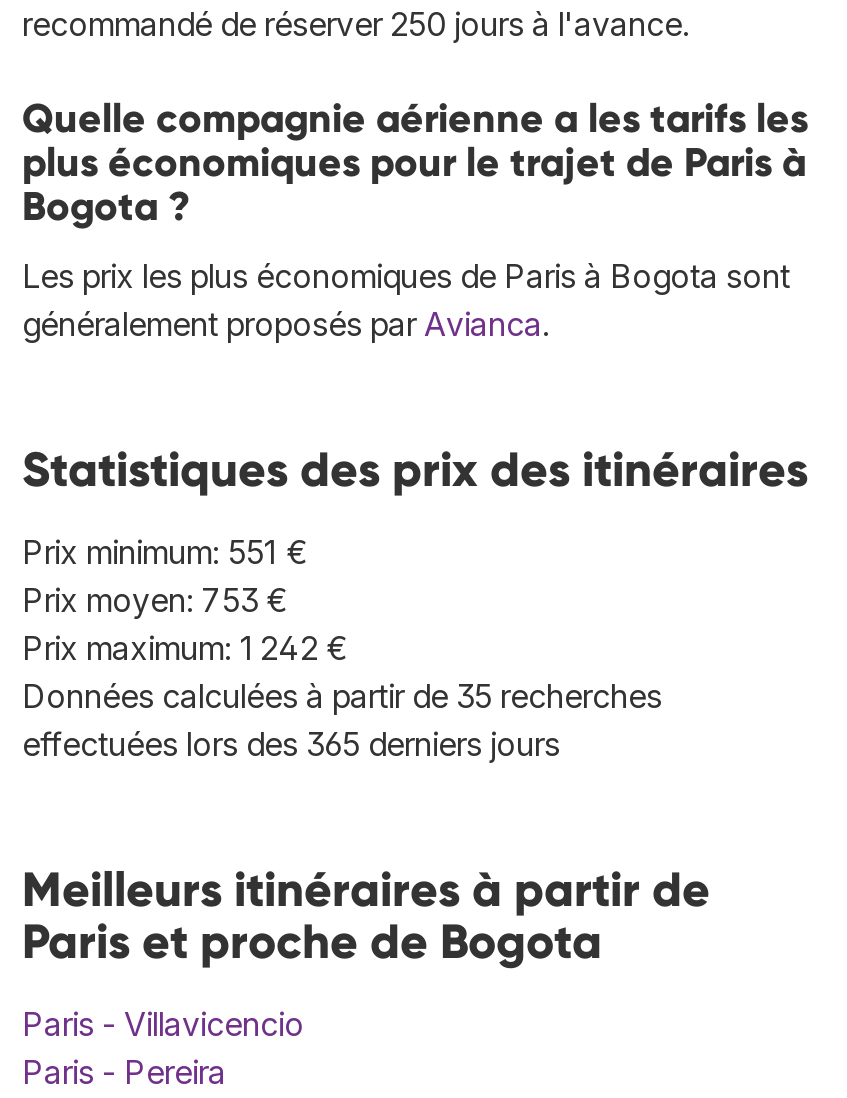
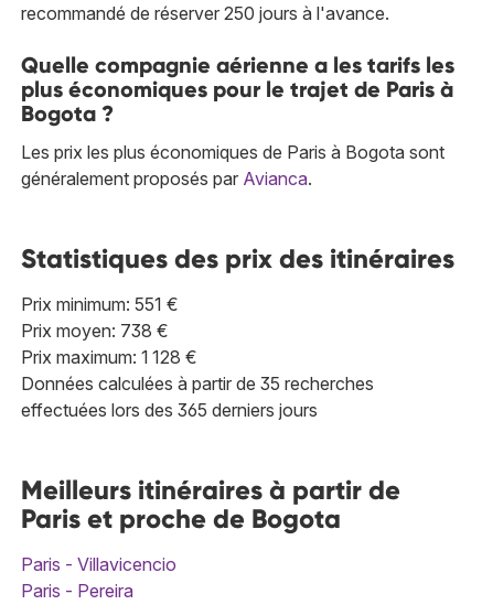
- Prix moyen: 753 €
+ Prix moyen: 738 €

- Prix maximum: 1 242 €
+ Prix maximum: 1 128 €
